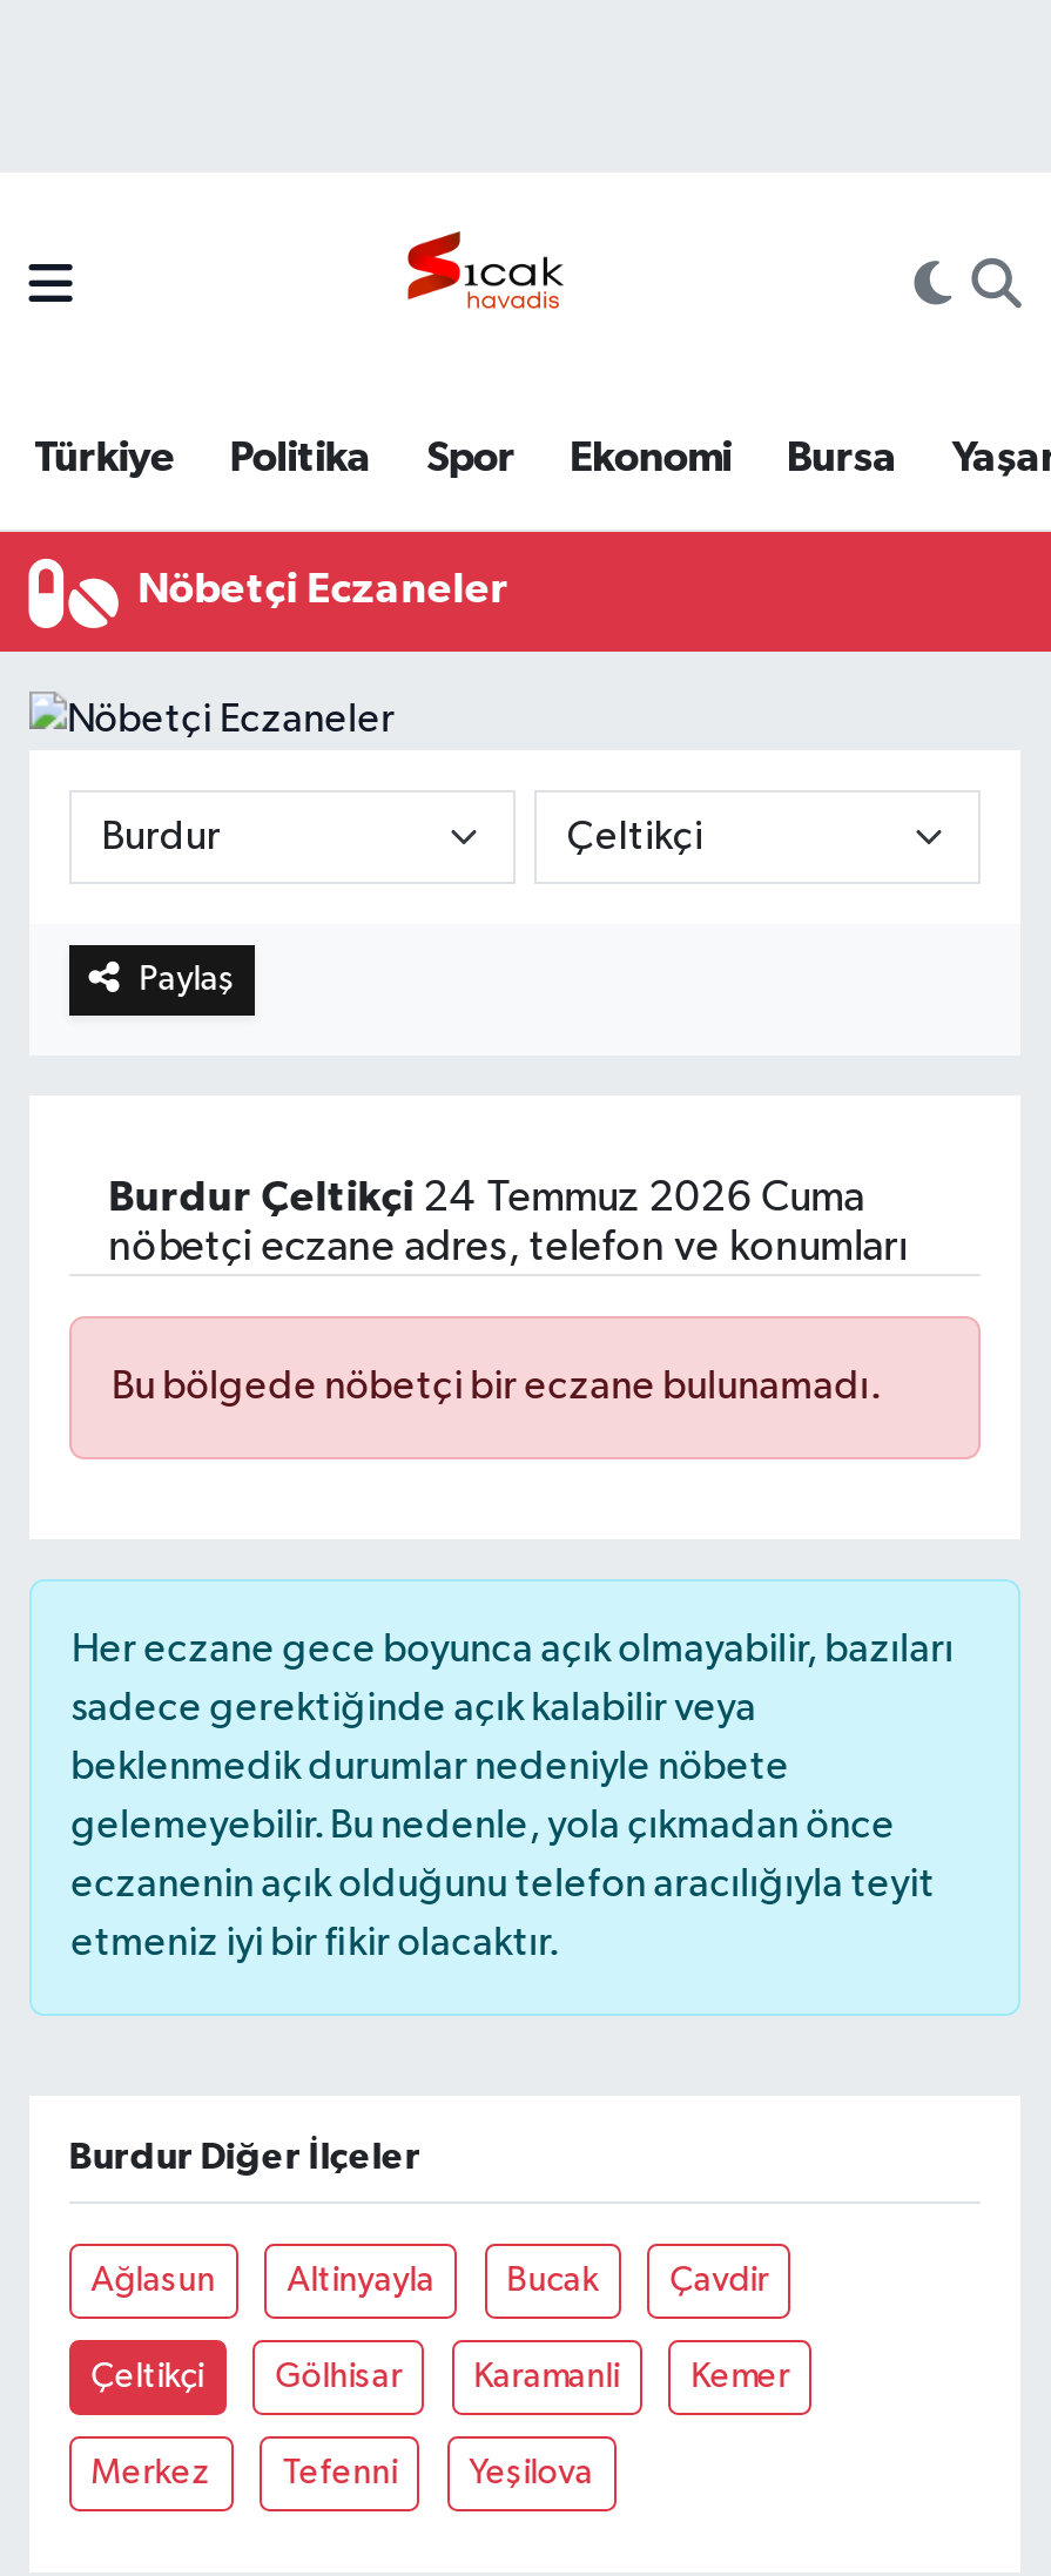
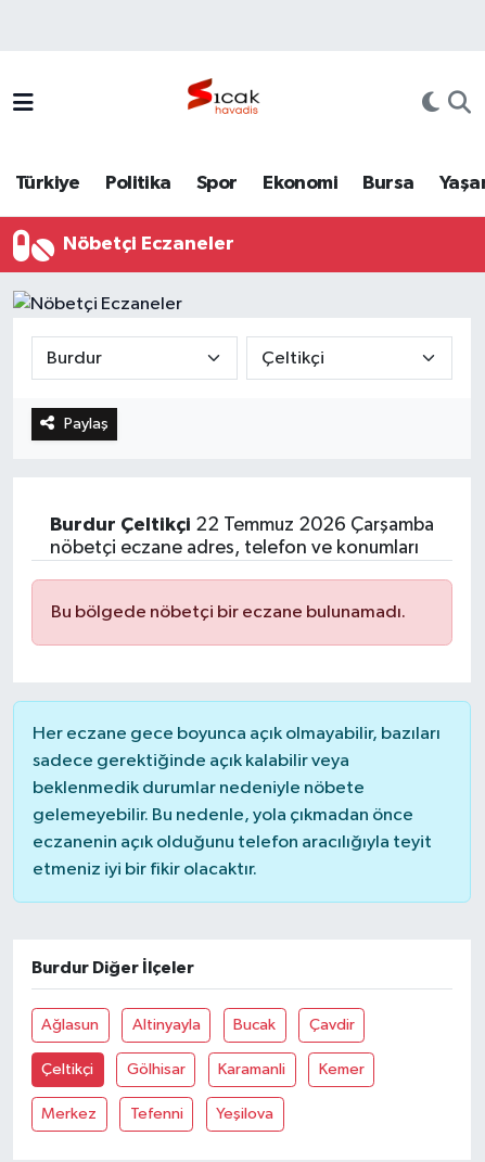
- Burdur Çeltikçi 24 Temmuz 2026 Cuma
+ Burdur Çeltikçi 22 Temmuz 2026 Çarşamba
